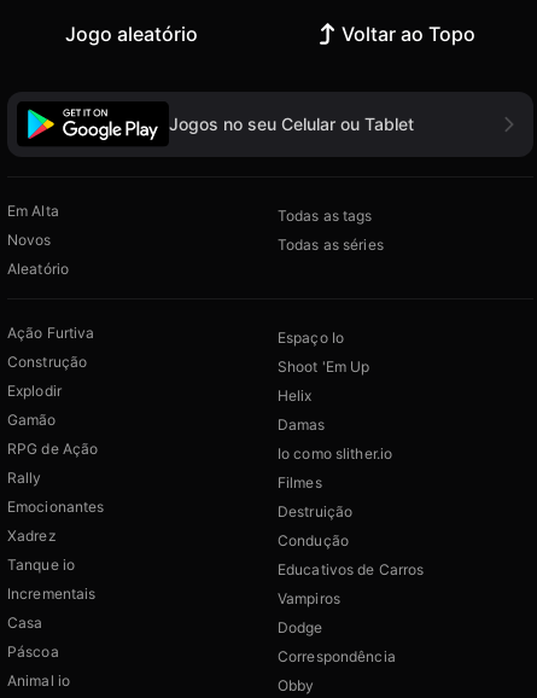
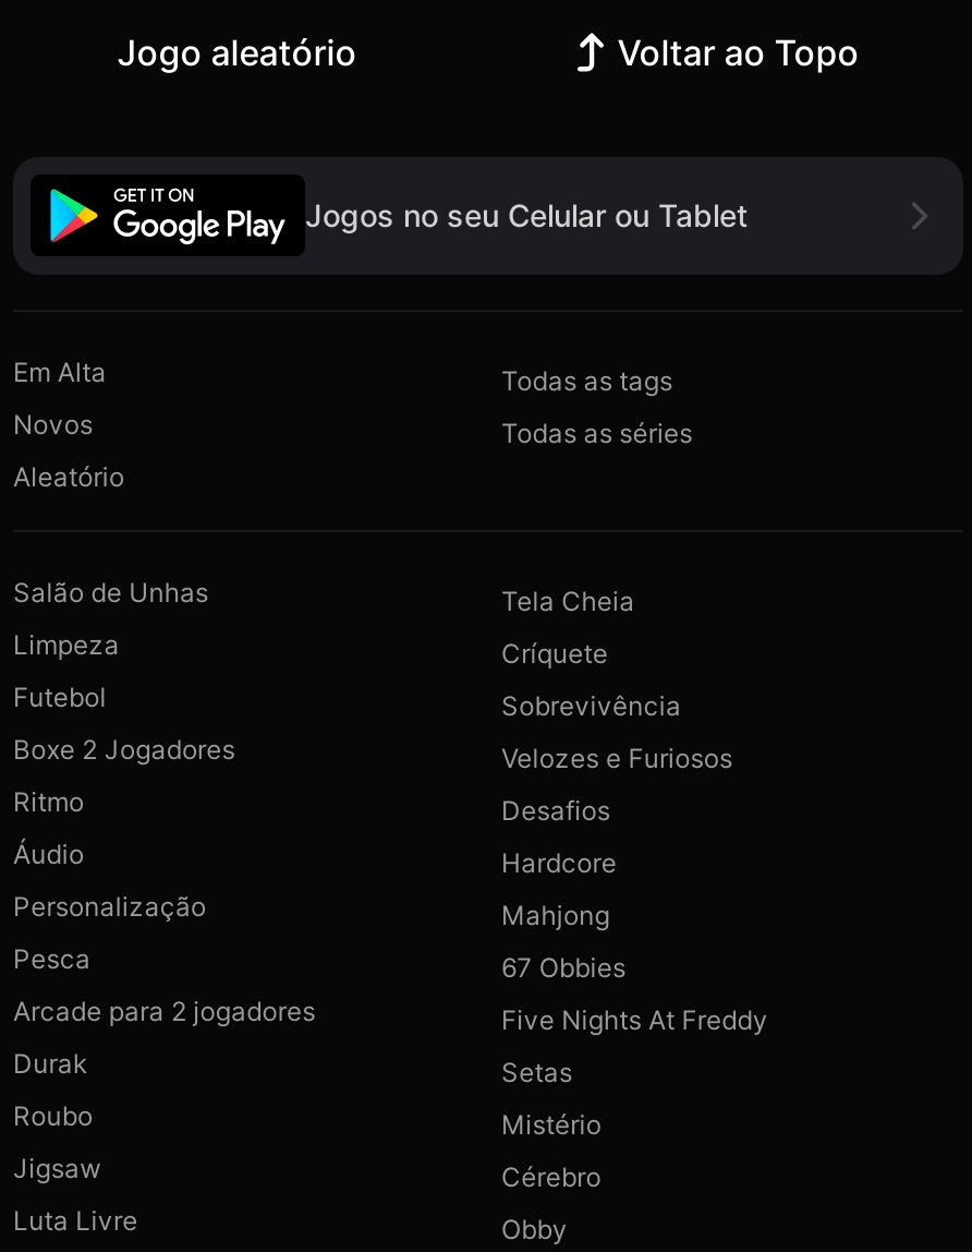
- Ação Furtiva
+ Salão de Unhas

- Espaço Io
+ Tela Cheia

- Construção
+ Limpeza

- Shoot 'Em Up
+ Críquete

- Explodir
+ Futebol

- Helix
+ Sobrevivência

- Gamão
+ Boxe 2 Jogadores

- Damas
+ Velozes e Furiosos

- RPG de Ação
+ Ritmo

- Io como slither.io
+ Desafios

- Rally
+ Áudio

- Filmes
+ Hardcore

- Emocionantes
+ Personalização

- Destruição
+ Mahjong

- Xadrez
+ Pesca

- Condução
+ 67 Obbies

- Tanque io
+ Arcade para 2 jogadores

- Educativos de Carros
+ Five Nights At Freddy

- Incrementais
+ Durak

- Vampiros
+ Setas

- Casa
+ Roubo

- Dodge
+ Mistério

- Páscoa
+ Jigsaw

- Correspondência
+ Cérebro

- Animal io
+ Luta Livre
